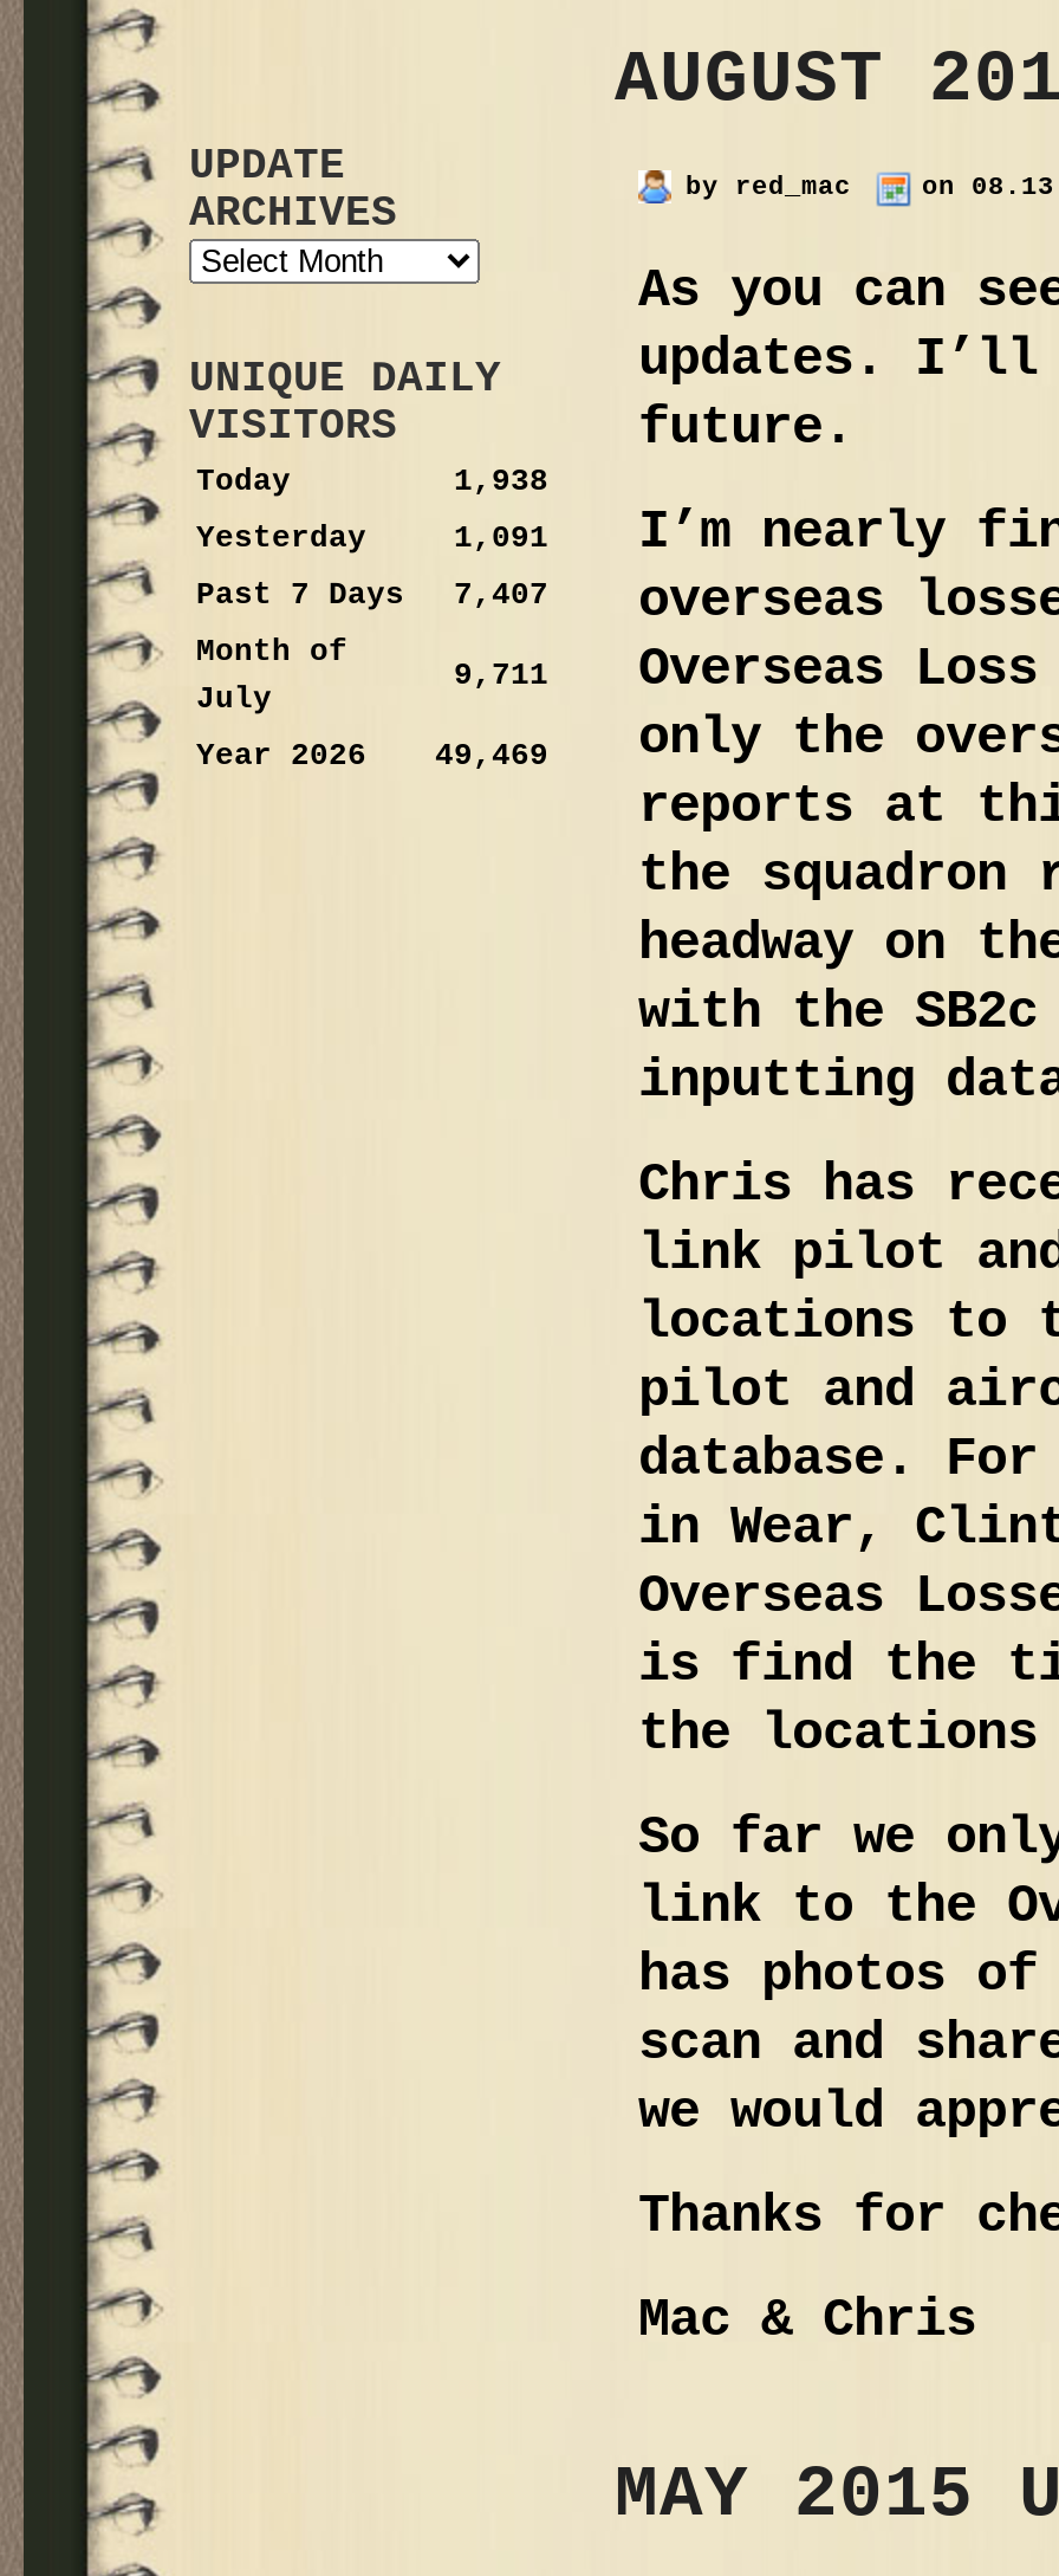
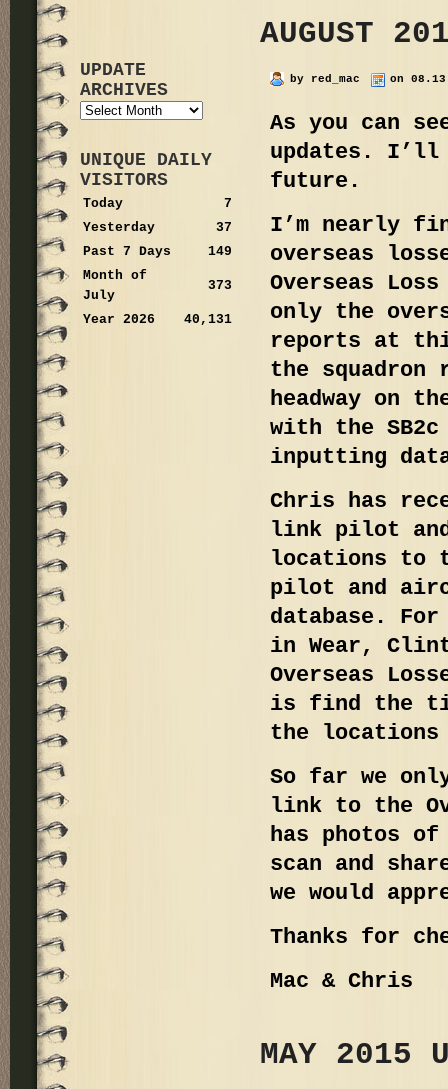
- 1,938
+ 7

- 1,091
+ 37

- 7,407
+ 149

- 9,711
+ 373

- Year 2026 49,469
+ Year 2026 40,131
